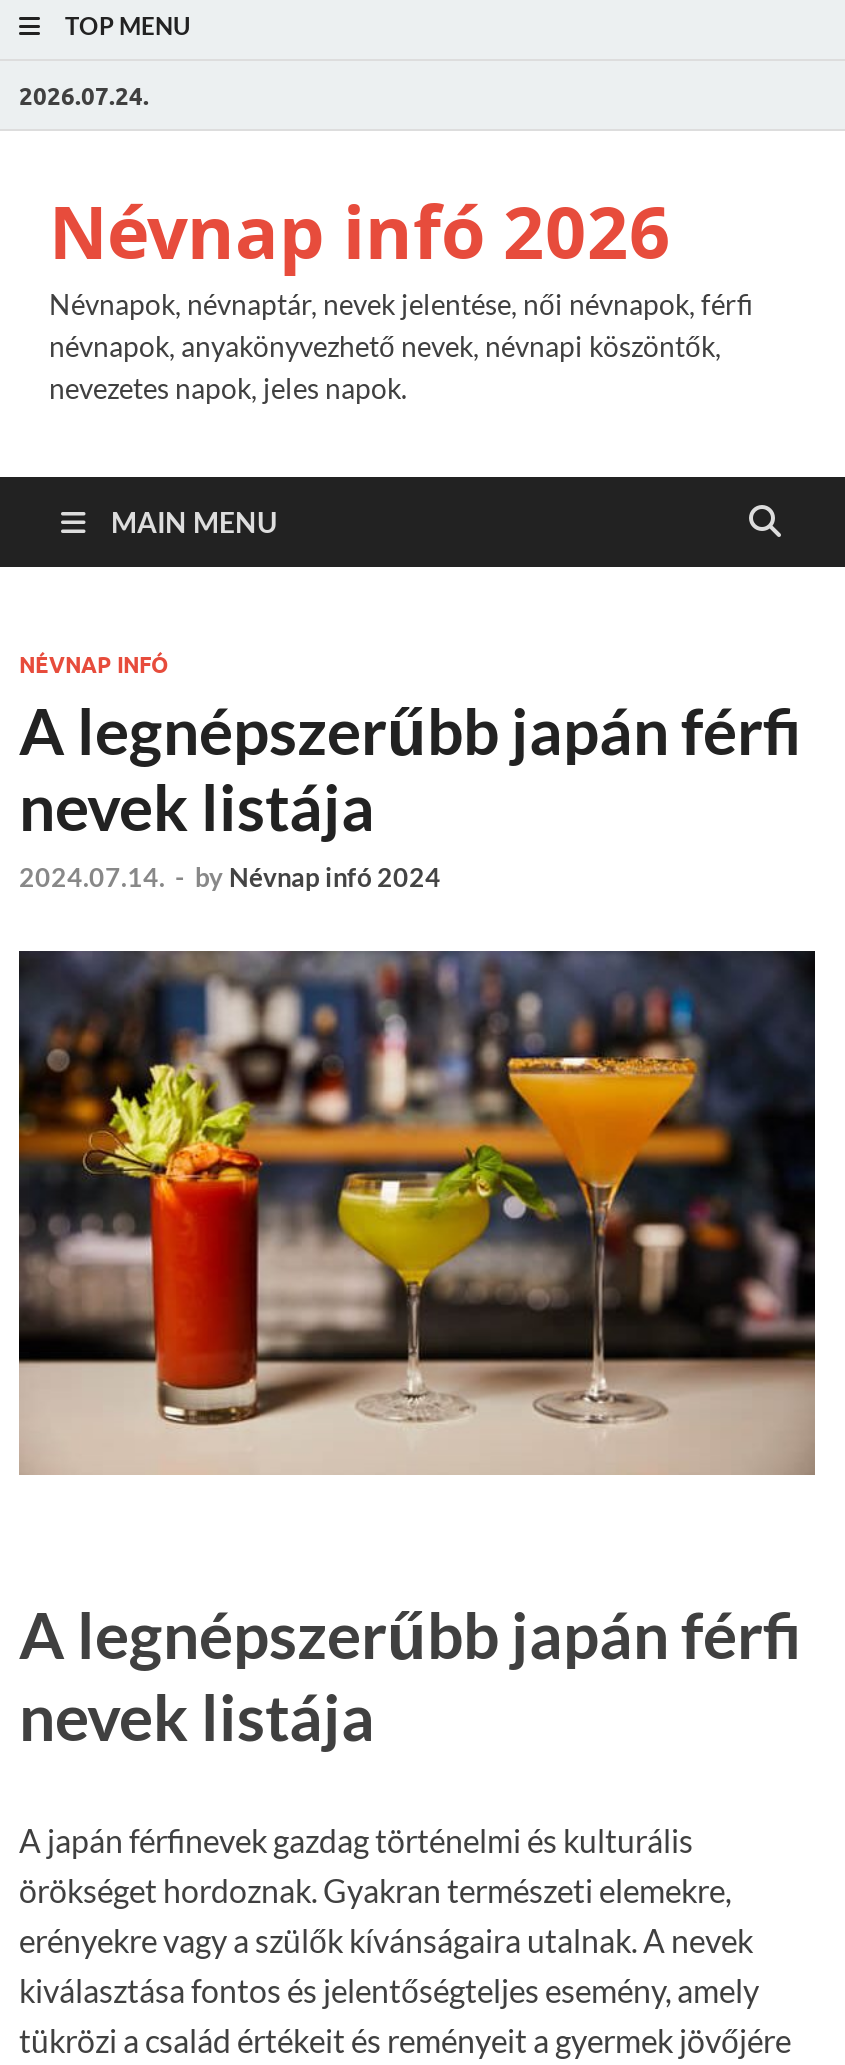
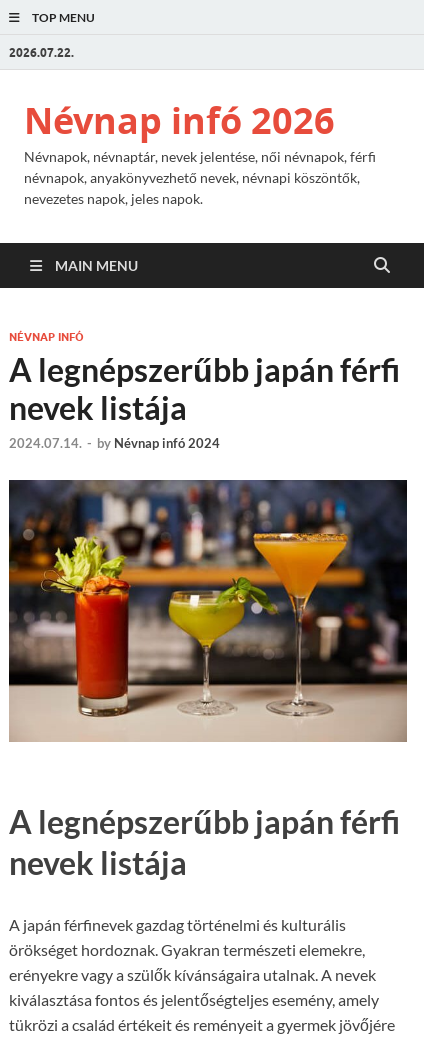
- 2026.07.24.
+ 2026.07.22.
